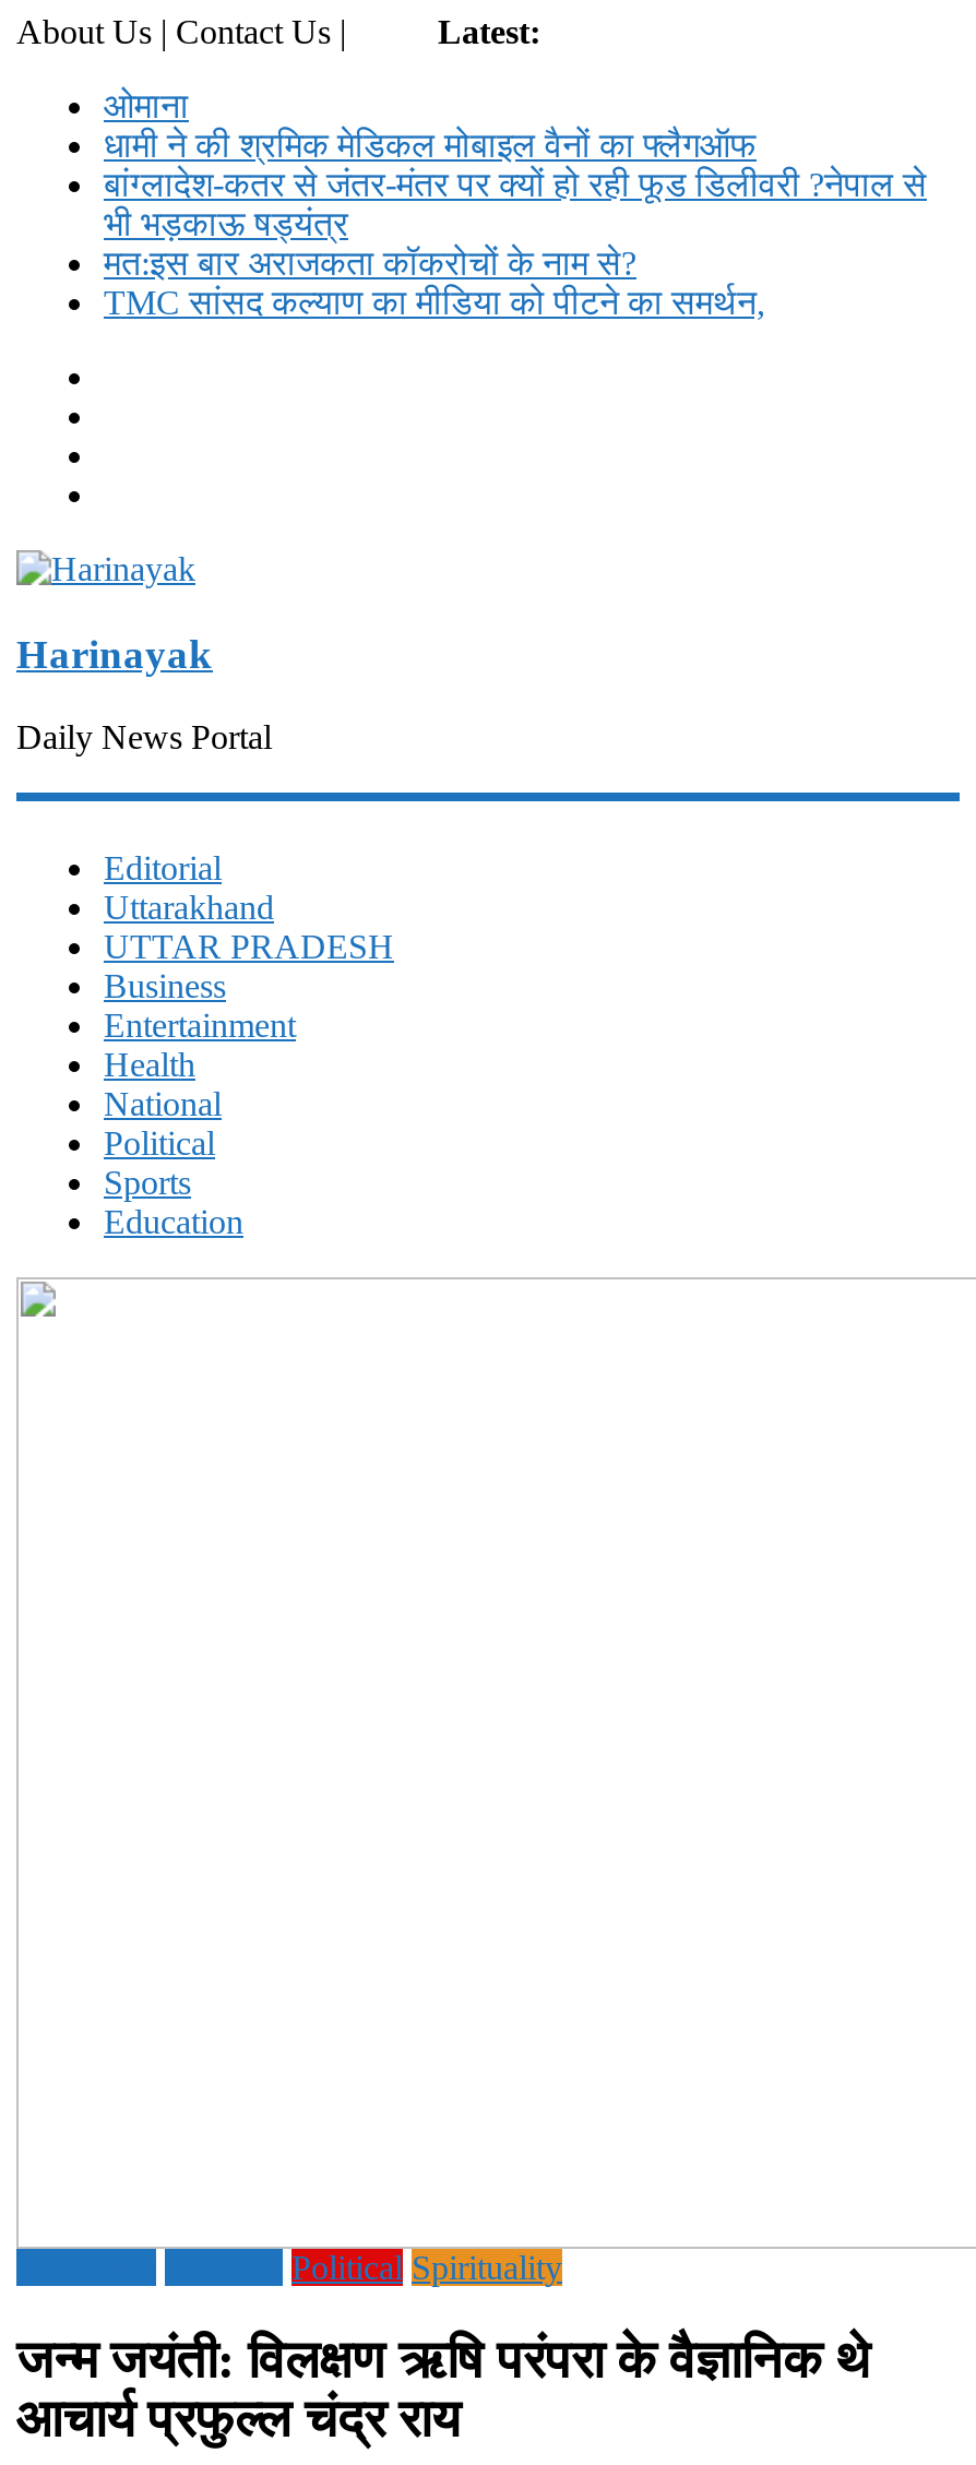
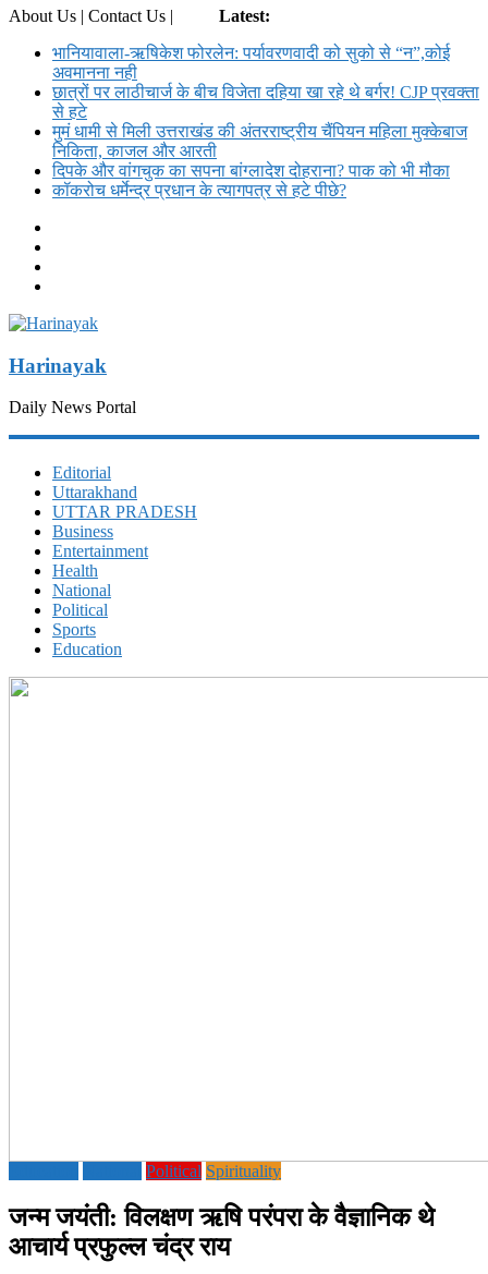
- ओमाना
- धामी ने की श्रमिक मेडिकल मोबाइल वैनों का फ्लैगऑफ
- बांग्लादेश-कतर से जंतर-मंतर पर क्यों हो रही फूड डिलीवरी ?नेपाल से
- भी भड़काऊ षड्यंत्र
- मत:इस बार अराजकता कॉकरोचों के नाम से?
- TMC सांसद कल्याण का मीडिया को पीटने का समर्थन,
+ भानियावाला-ऋषिकेश फोरलेन: पर्यावरणवादी को सुको से “न”,कोई
+ अवमानना नही
+ छात्रों पर लाठीचार्ज के बीच विजेता दहिया खा रहे थे बर्गर! CJP प्रवक्ता
+ से हटे
+ मुमं धामी से मिली उत्तराखंड की अंतरराष्ट्रीय चैंपियन महिला मुक्केबाज
+ निकिता, काजल और आरती
+ दिपके और वांगचुक का सपना बांग्लादेश दोहराना? पाक को भी मौका
+ कॉकरोच धर्मेन्द्र प्रधान के त्यागपत्र से हटे पीछे?
